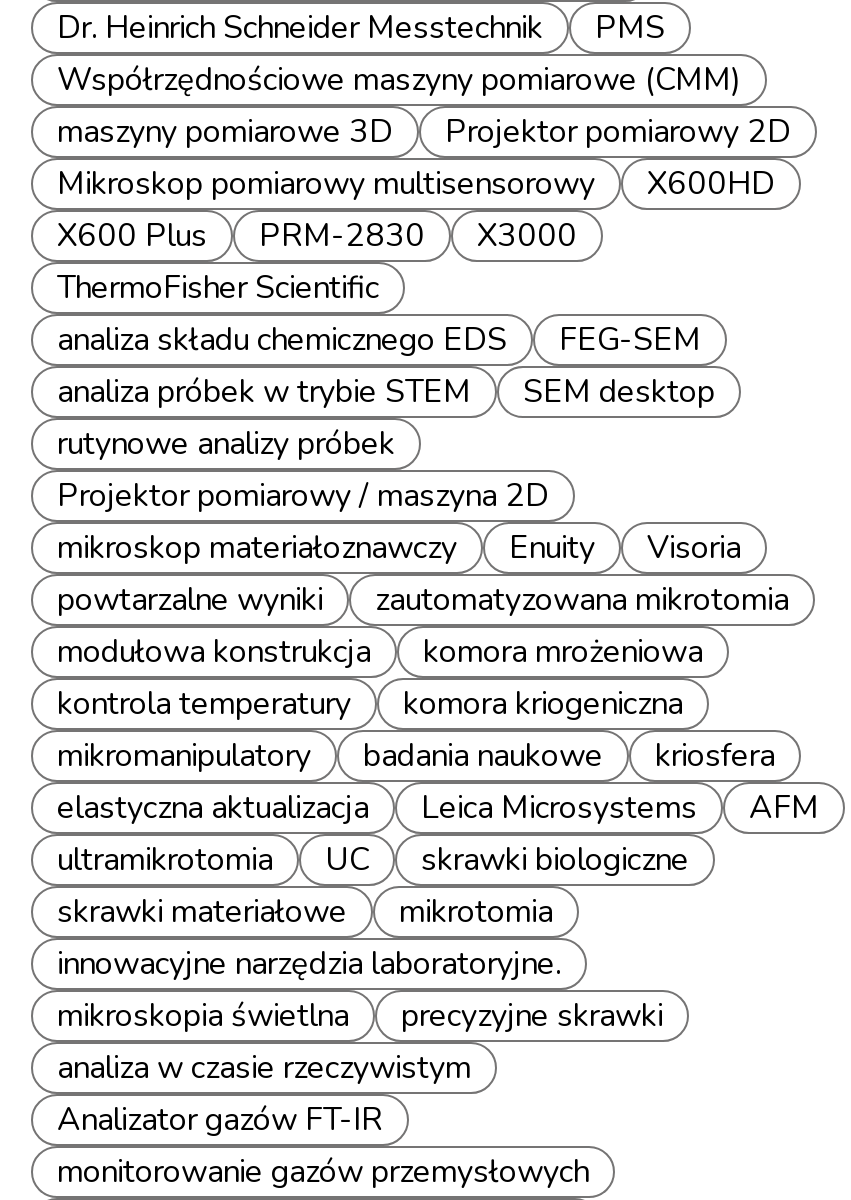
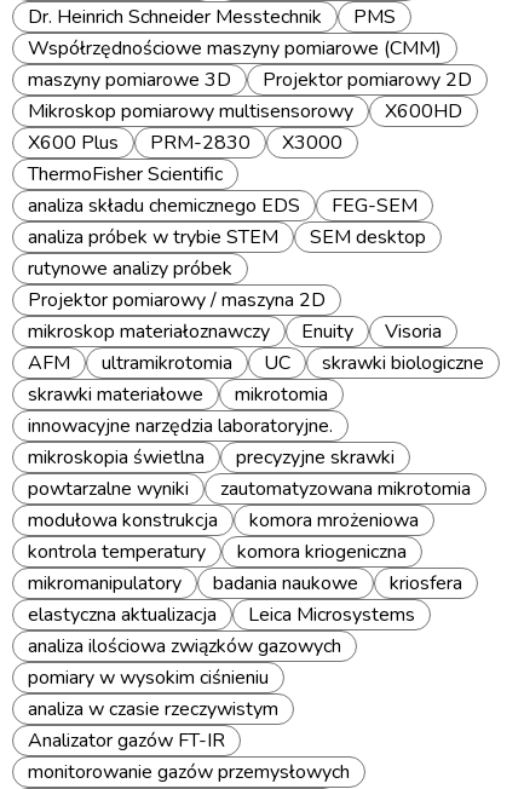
moved down: powtarzalne wyniki | zautomatyzowana mikrotomia | modułowa konstrukcja | ... | elastyczna aktualizacja | Leica Microsystems

moved up: AFM | ultramikrotomia | UC | ... | mikroskopia świetlna | precyzyjne skrawki

+ analiza ilościowa związków gazowych
+ pomiary w wysokim ciśnieniu
